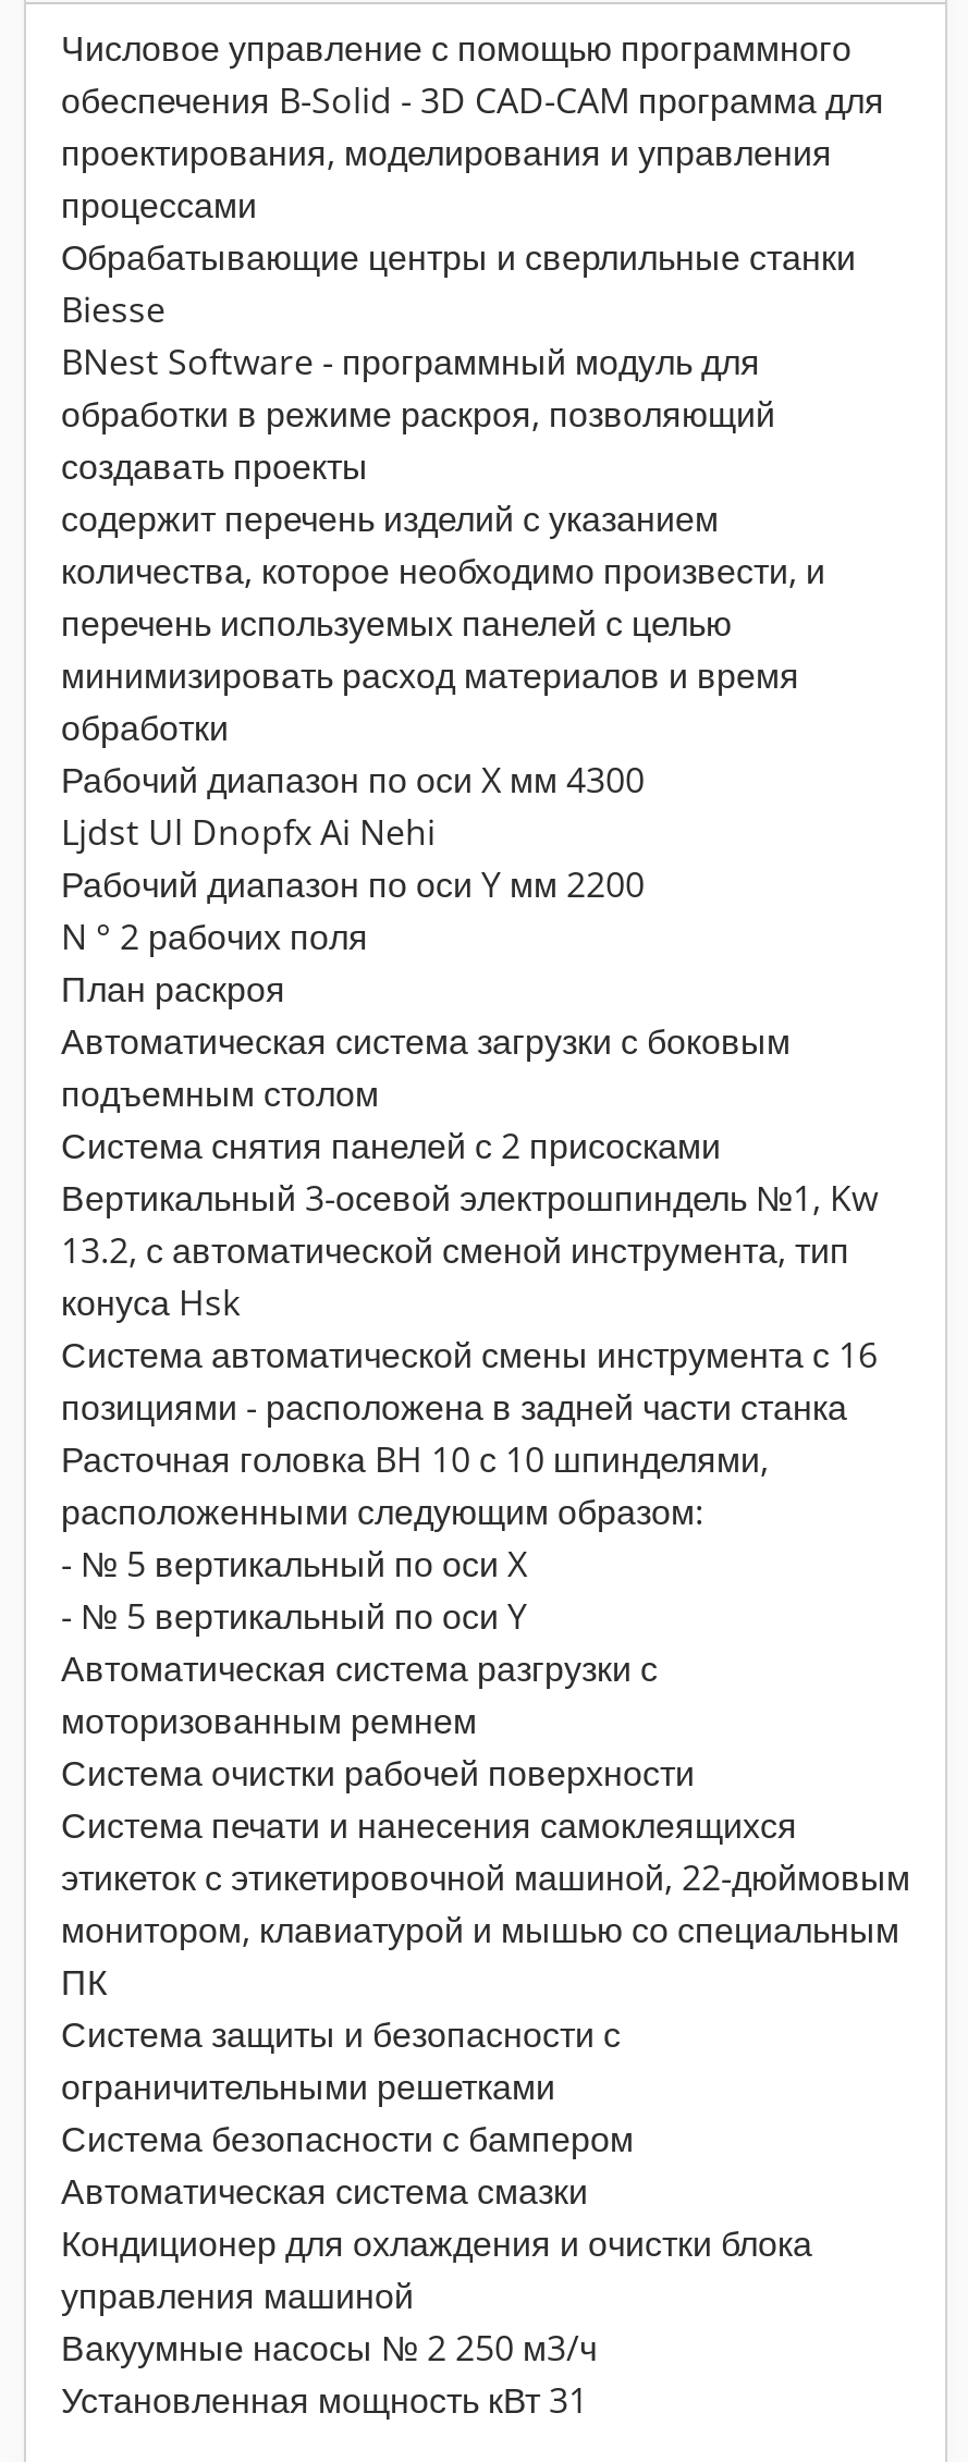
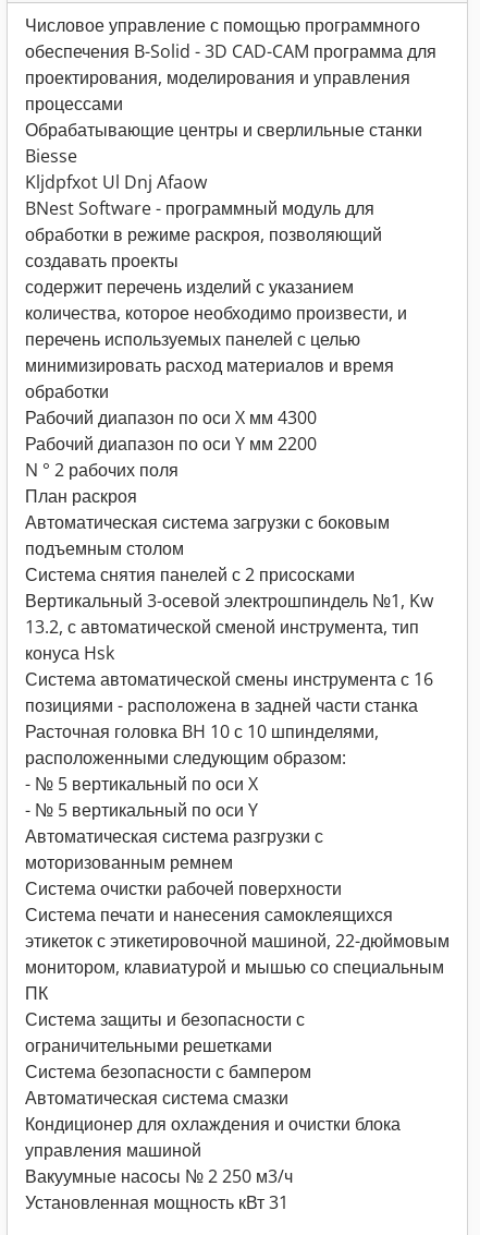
+ Kljdpfxot Ul Dnj Afaow

moved down: BNest Software - программный модуль для | обработки в режиме раскроя, позволяющий | создавать проекты | ... | обработки | Рабочий диапазон по оси X мм 4300

- Ljdst Ul Dnopfx Ai Nehi
